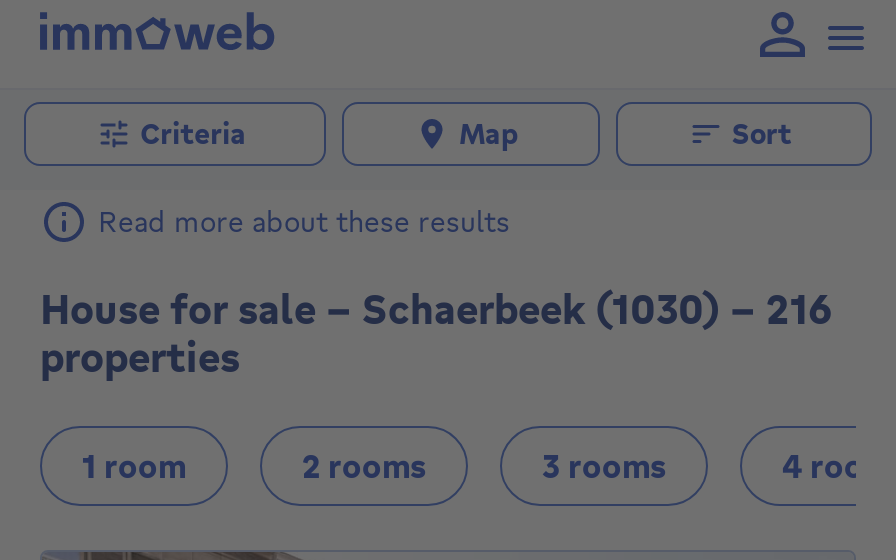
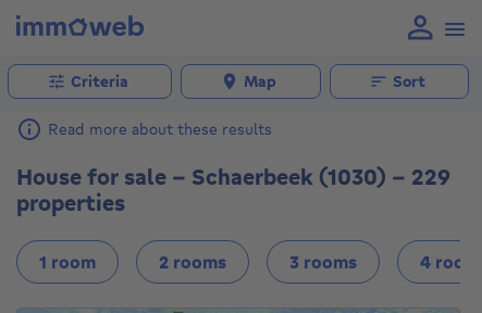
- House for sale - Schaerbeek (1030) - 216
+ House for sale - Schaerbeek (1030) - 229
